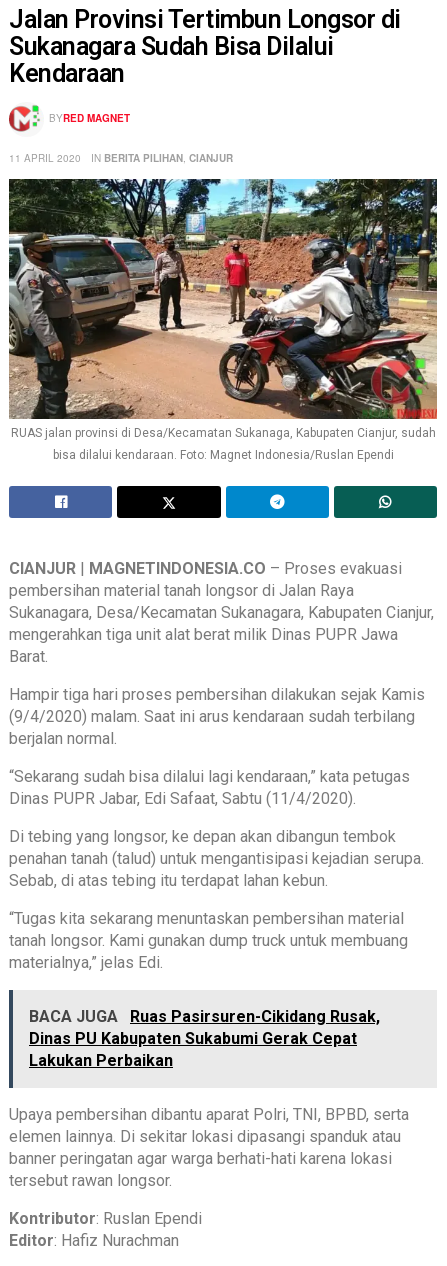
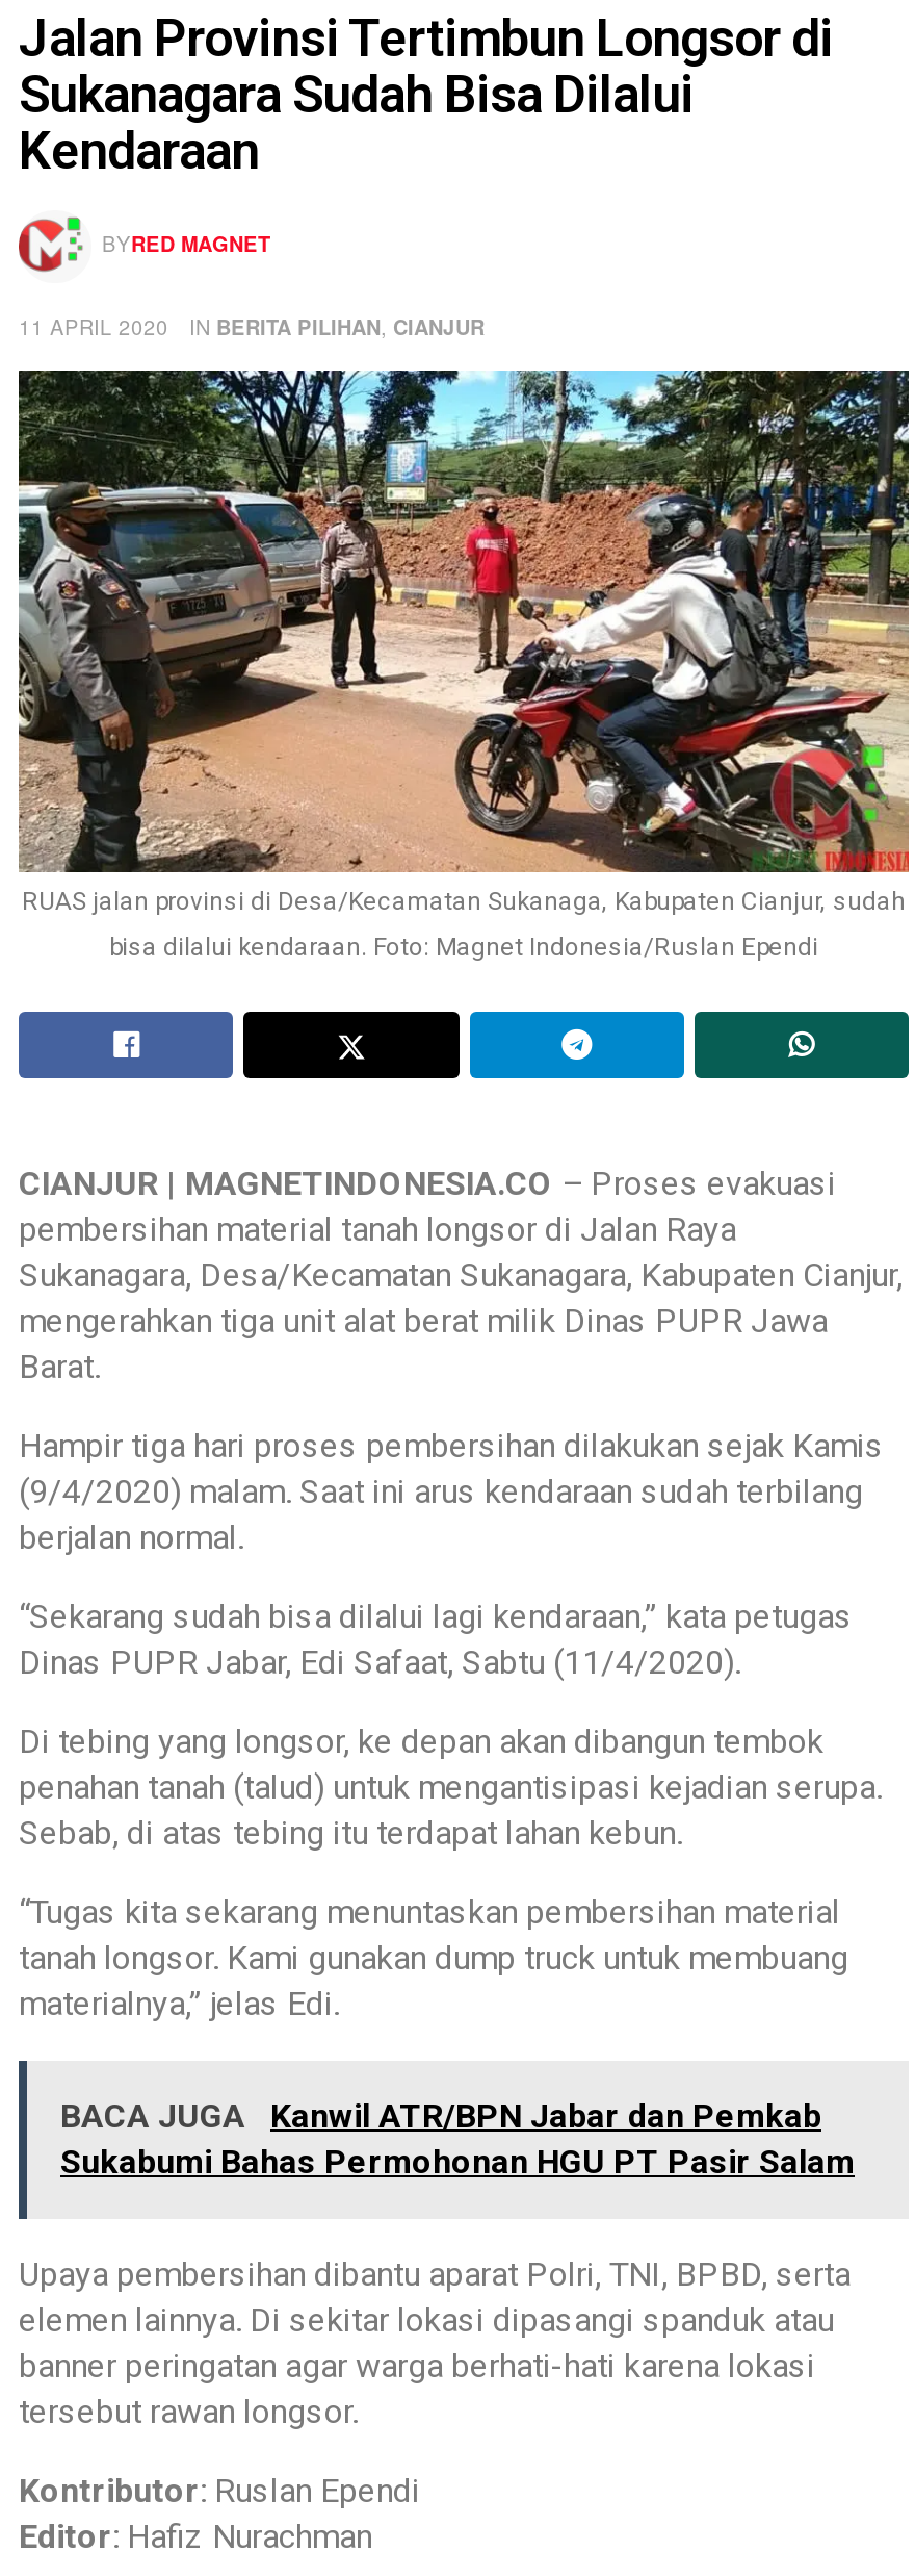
- BACA JUGA Ruas Pasirsuren-Cikidang Rusak,
- Dinas PU Kabupaten Sukabumi Gerak Cepat
- Lakukan Perbaikan
+ BACA JUGA Kanwil ATR/BPN Jabar dan Pemkab
+ Sukabumi Bahas Permohonan HGU PT Pasir Salam
